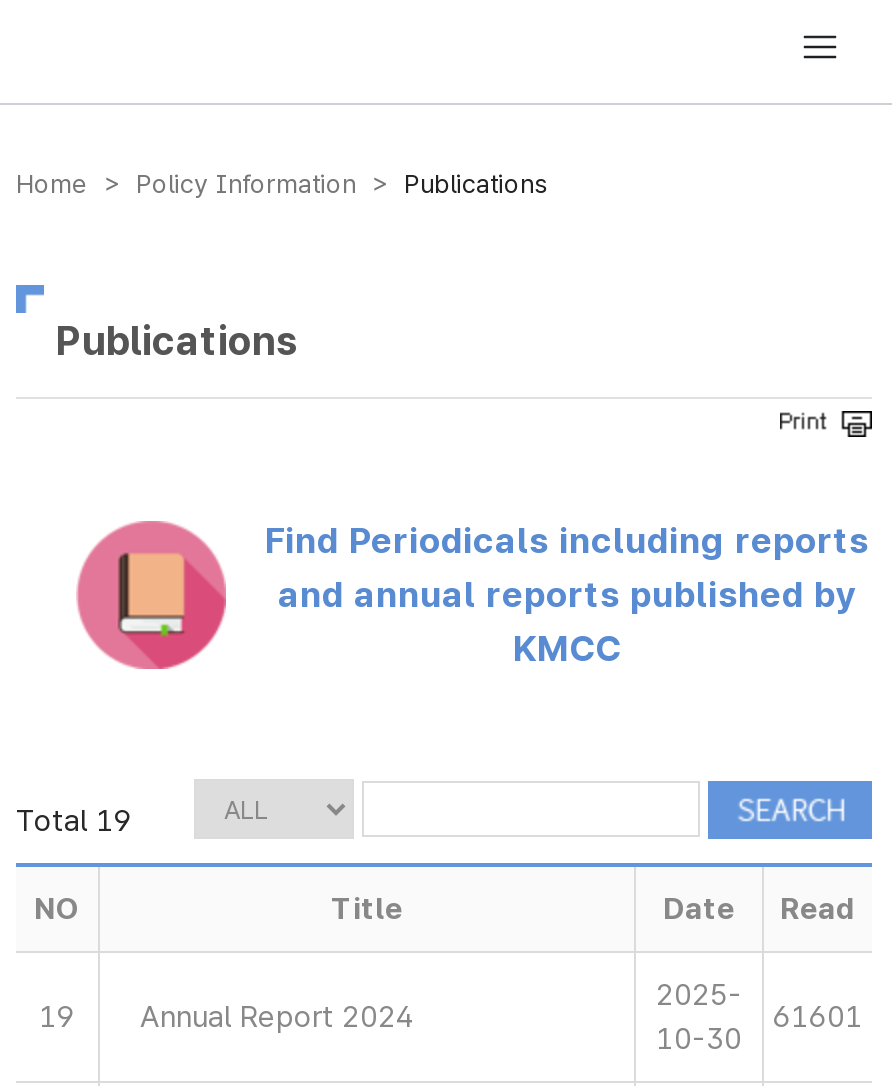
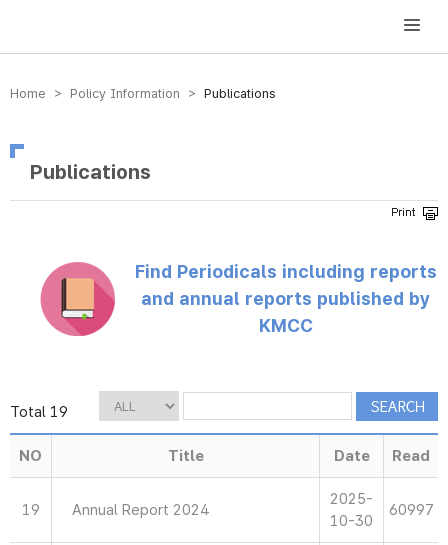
- 61601
+ 60997
